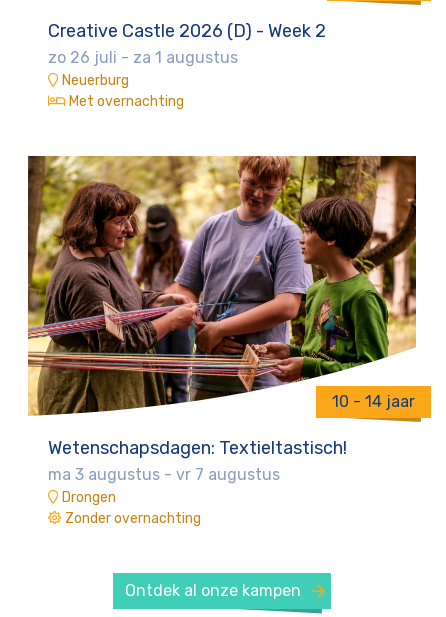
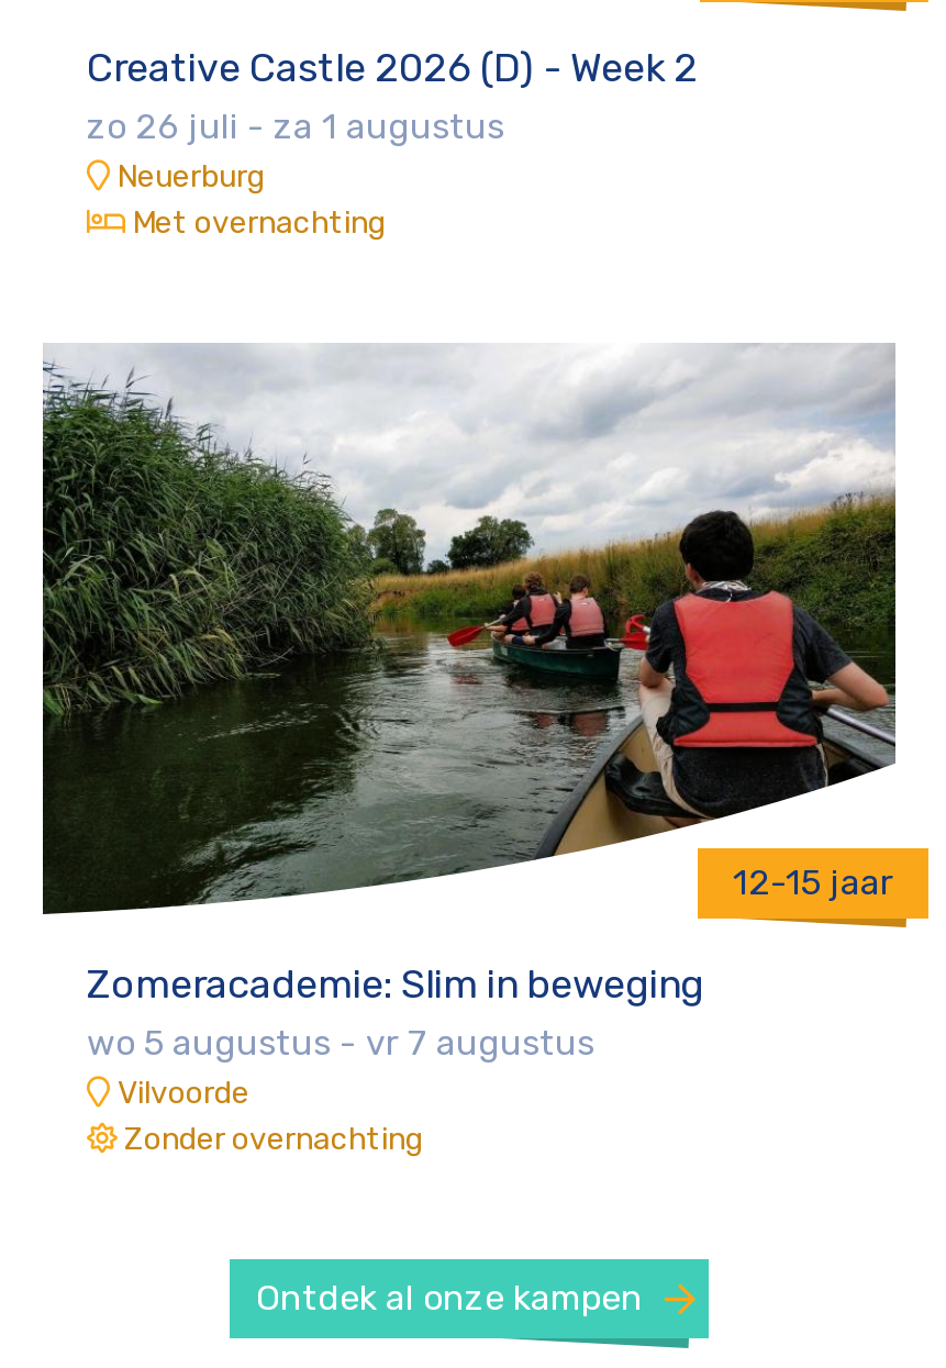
- [image]
- 10 - 14 jaar
+ [image]
+ 12-15 jaar

- Wetenschapsdagen: Textieltastisch!
- ma 3 augustus - vr 7 augustus
- Drongen
+ Zomeracademie: Slim in beweging
+ wo 5 augustus - vr 7 augustus
+ Vilvoorde
